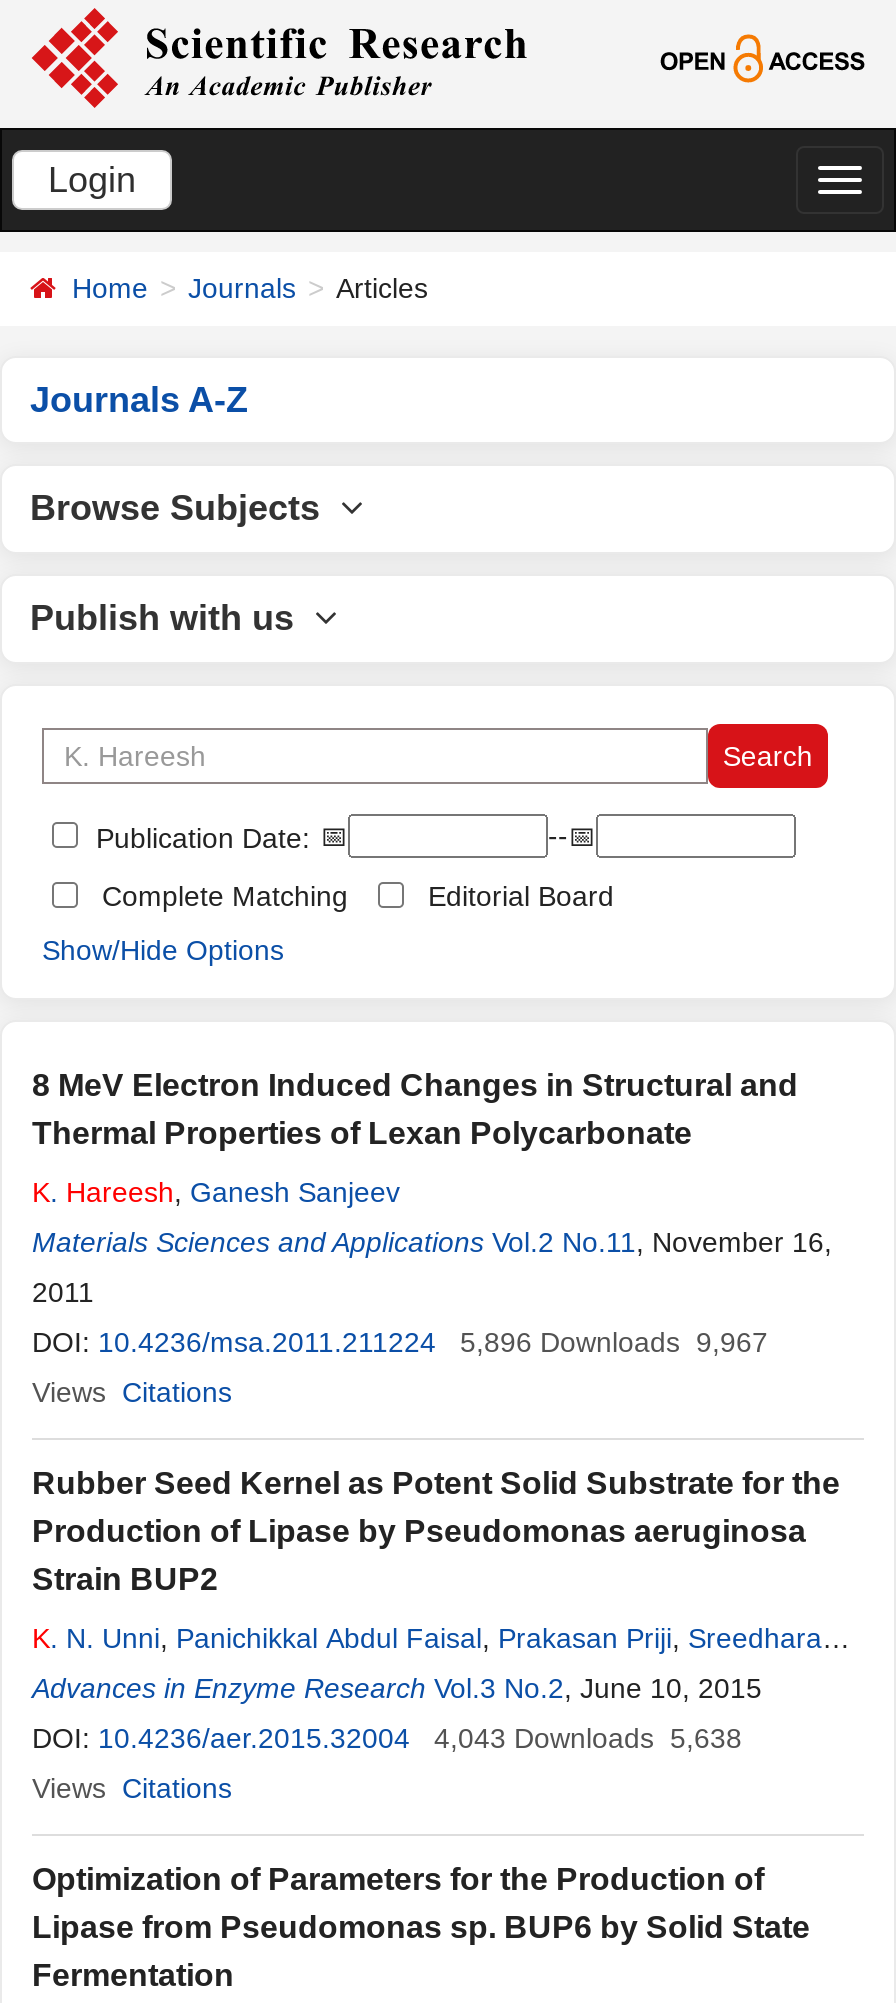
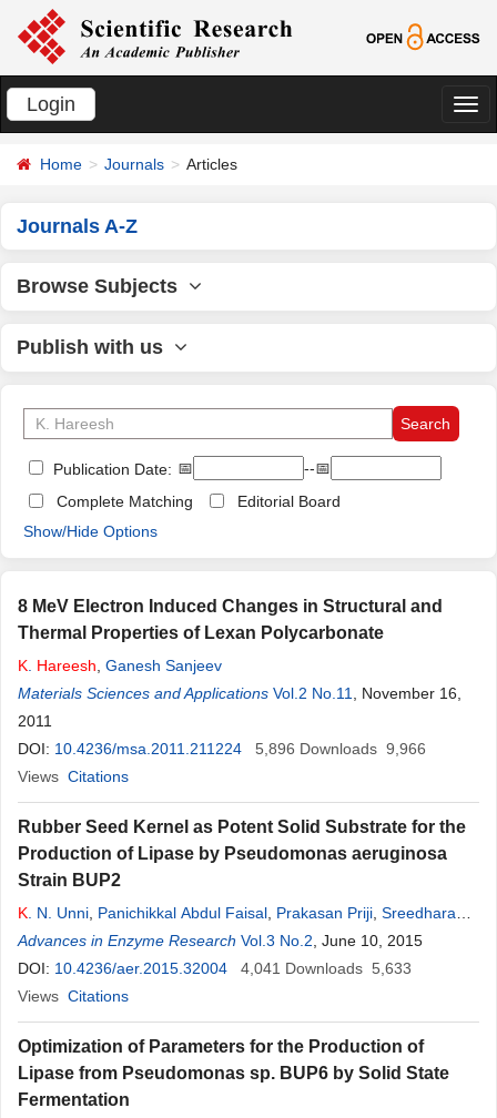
- DOI: 10.4236/msa.2011.211224 5,896 Downloads 9,967
+ DOI: 10.4236/msa.2011.211224 5,896 Downloads 9,966

- 4,043 Downloads 5,638
+ 4,041 Downloads 5,633
